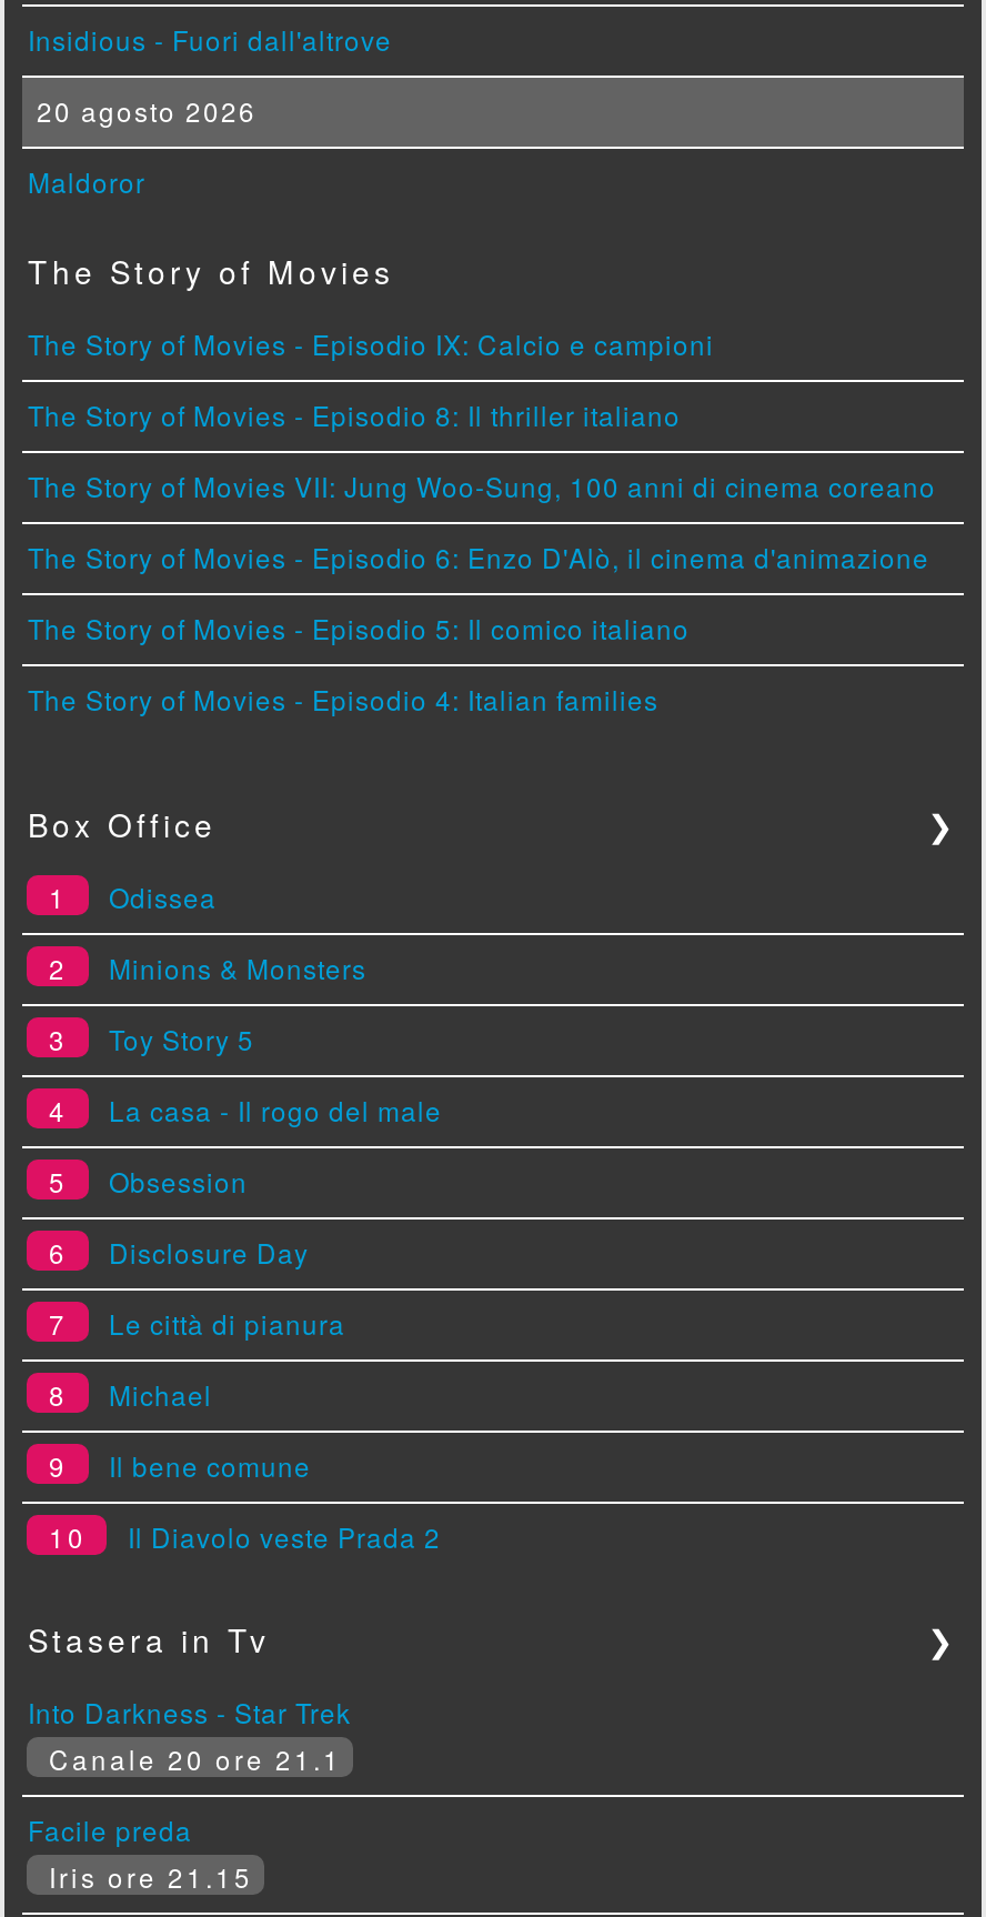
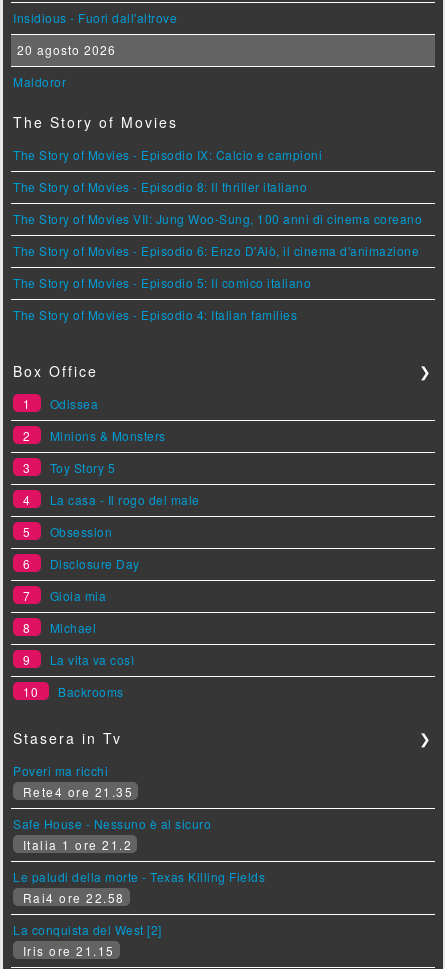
- Le città di pianura
+ Gioia mia

- Il bene comune
+ La vita va così

- Il Diavolo veste Prada 2
+ Backrooms

- Into Darkness - Star Trek
- Canale 20 ore 21.1
- Facile preda
+ Poveri ma ricchi
+ Rete4 ore 21.35
+ Safe House - Nessuno è al sicuro
+ Italia 1 ore 21.2
+ Le paludi della morte - Texas Killing Fields
+ Rai4 ore 22.58
+ La conquista del West [2]
